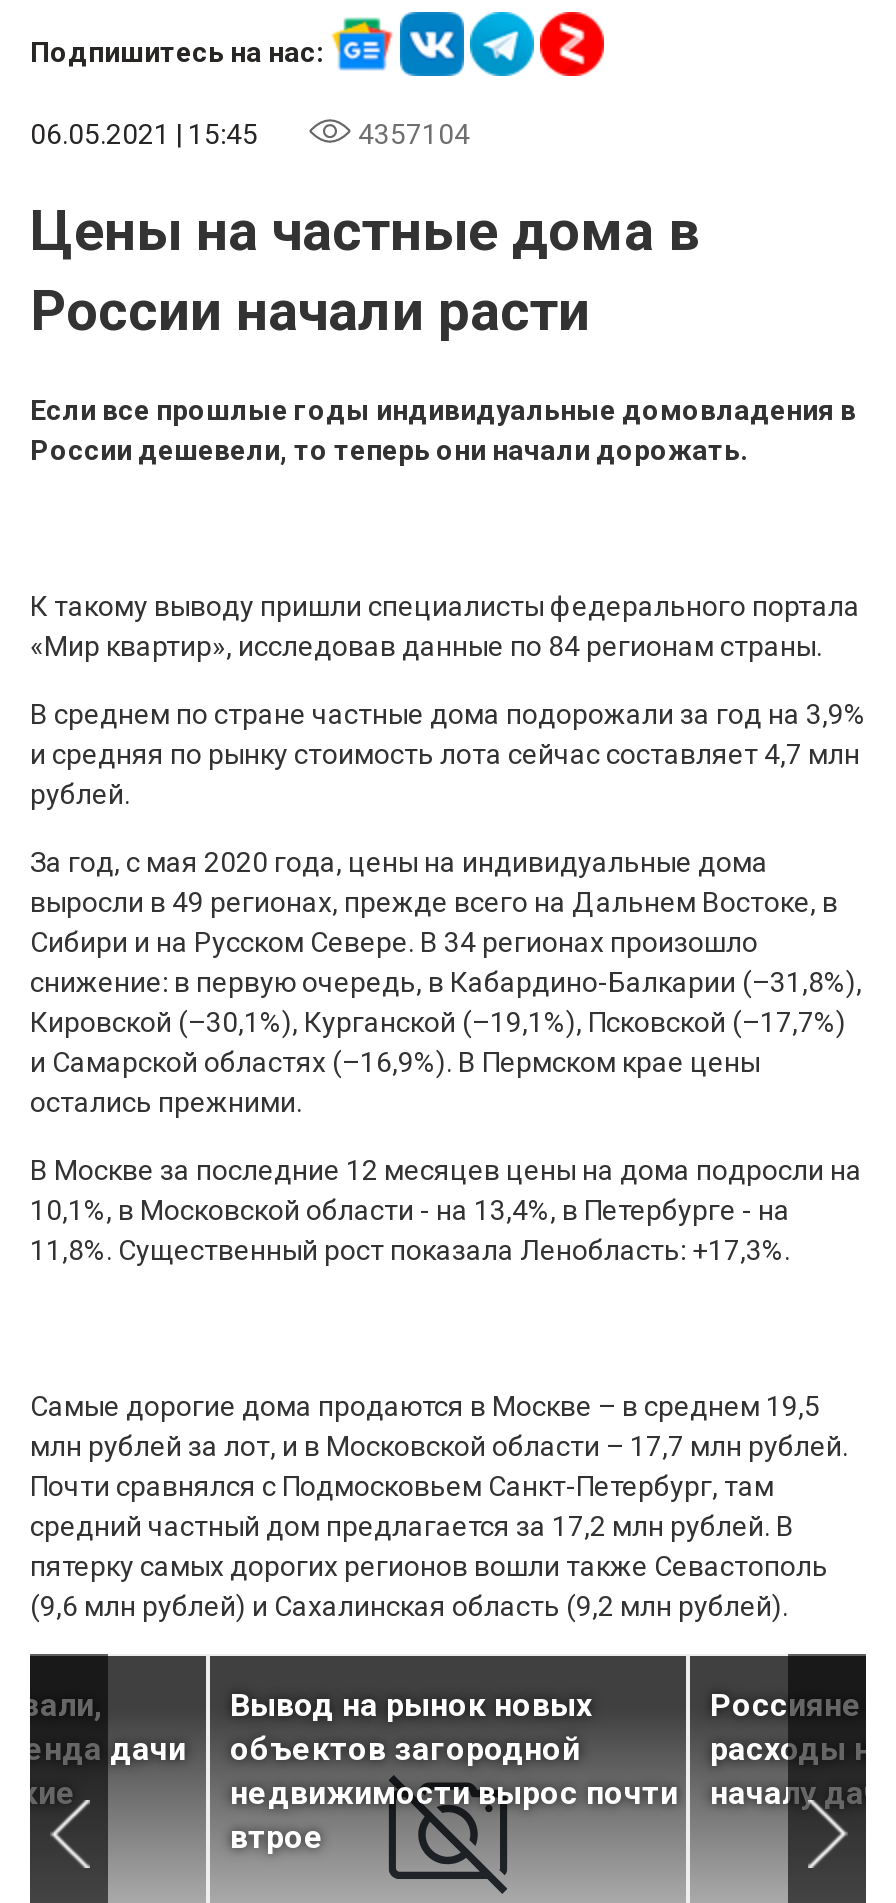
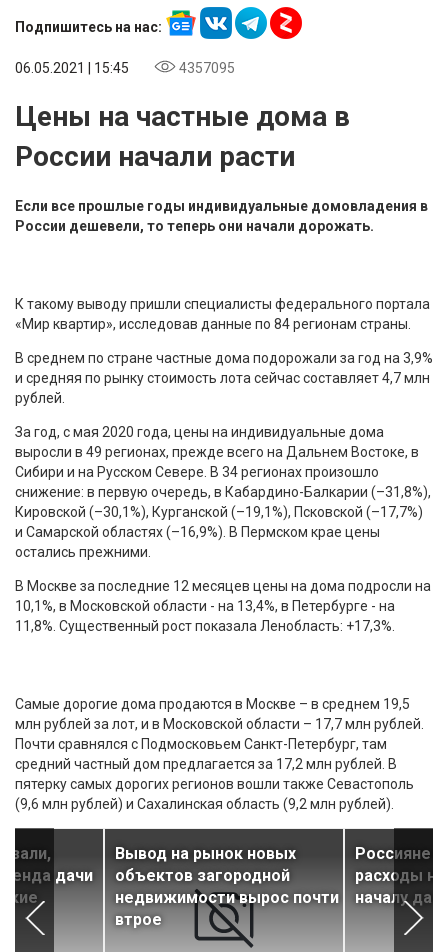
- 4357104
+ 4357095
